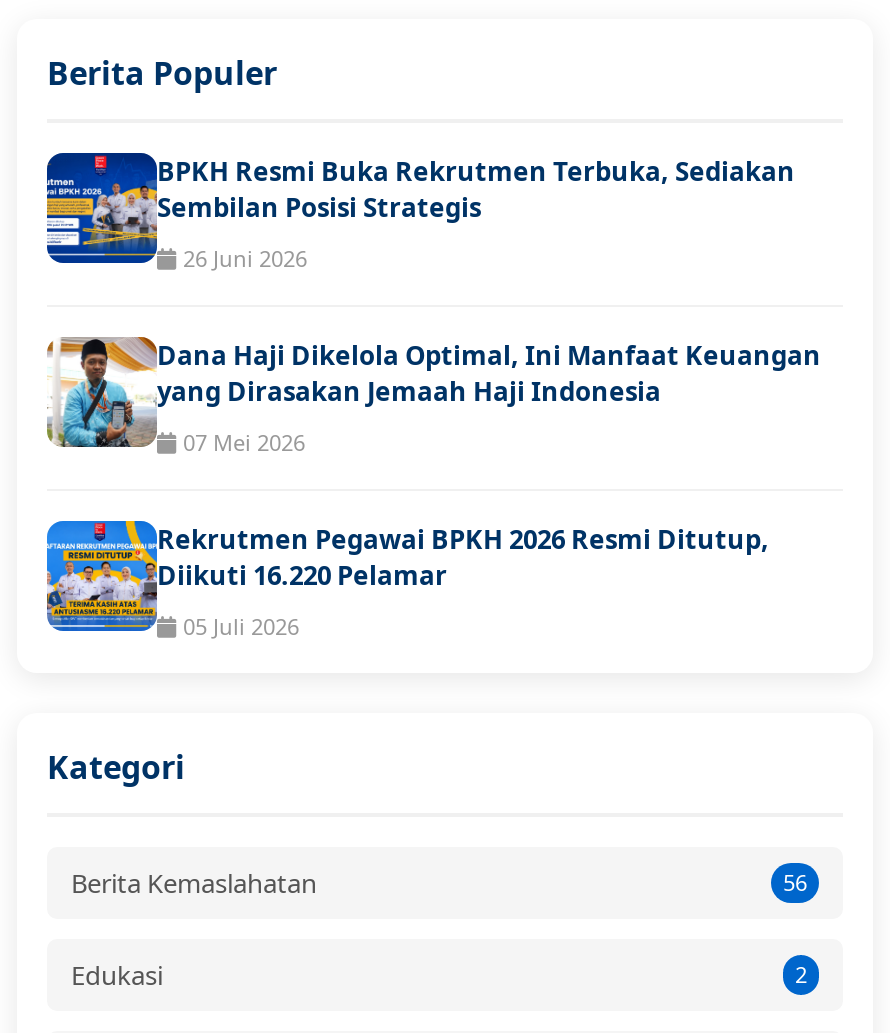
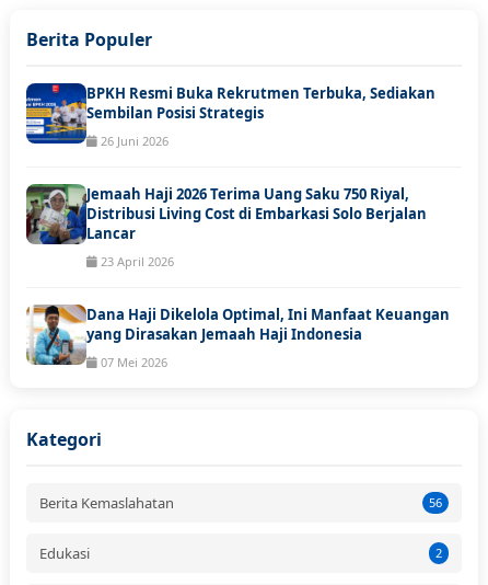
+ [image]
+ Jemaah Haji 2026 Terima Uang Saku 750 Riyal,
+ Distribusi Living Cost di Embarkasi Solo Berjalan
+ Lancar
+ 23 April 2026

moved down: [image] | Dana Haji Dikelola Optimal, Ini Manfaat Keuangan | yang Dirasakan Jemaah Haji Indonesia | 07 Mei 2026

- [image]
- Rekrutmen Pegawai BPKH 2026 Resmi Ditutup,
- Diikuti 16.220 Pelamar
- 05 Juli 2026
